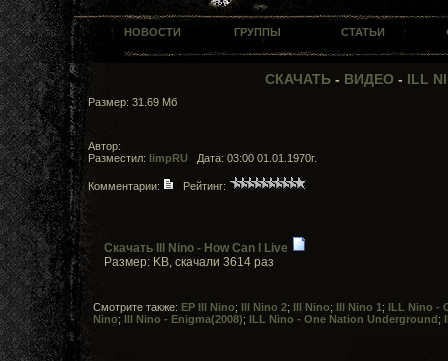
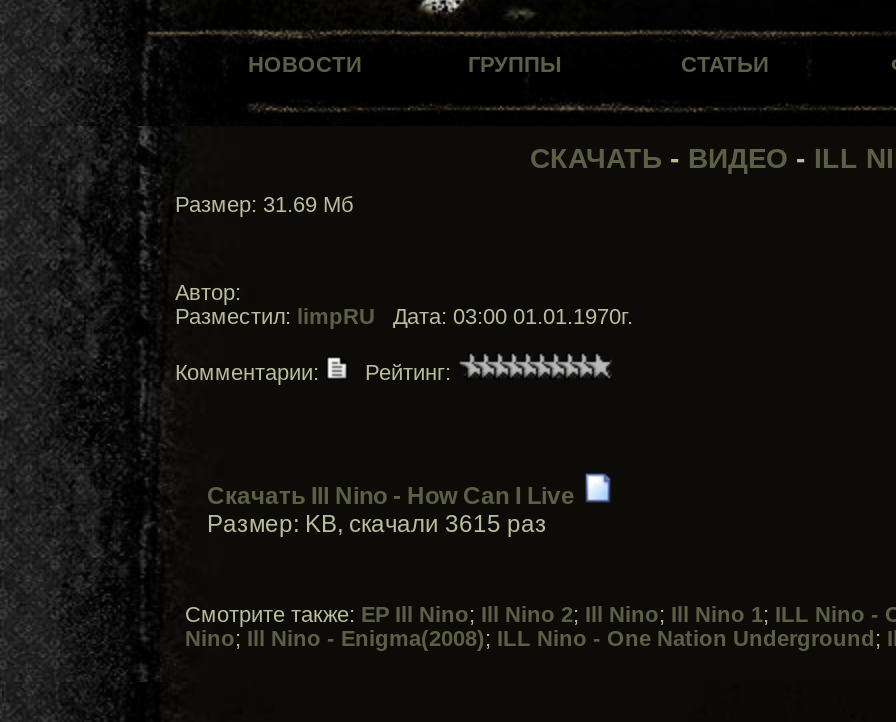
- Размер: KB, скачали 3614 раз
+ Размер: KB, скачали 3615 раз
